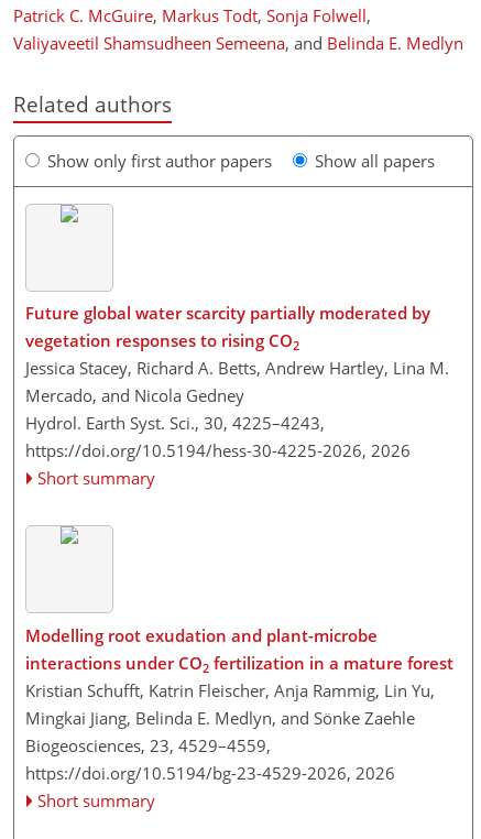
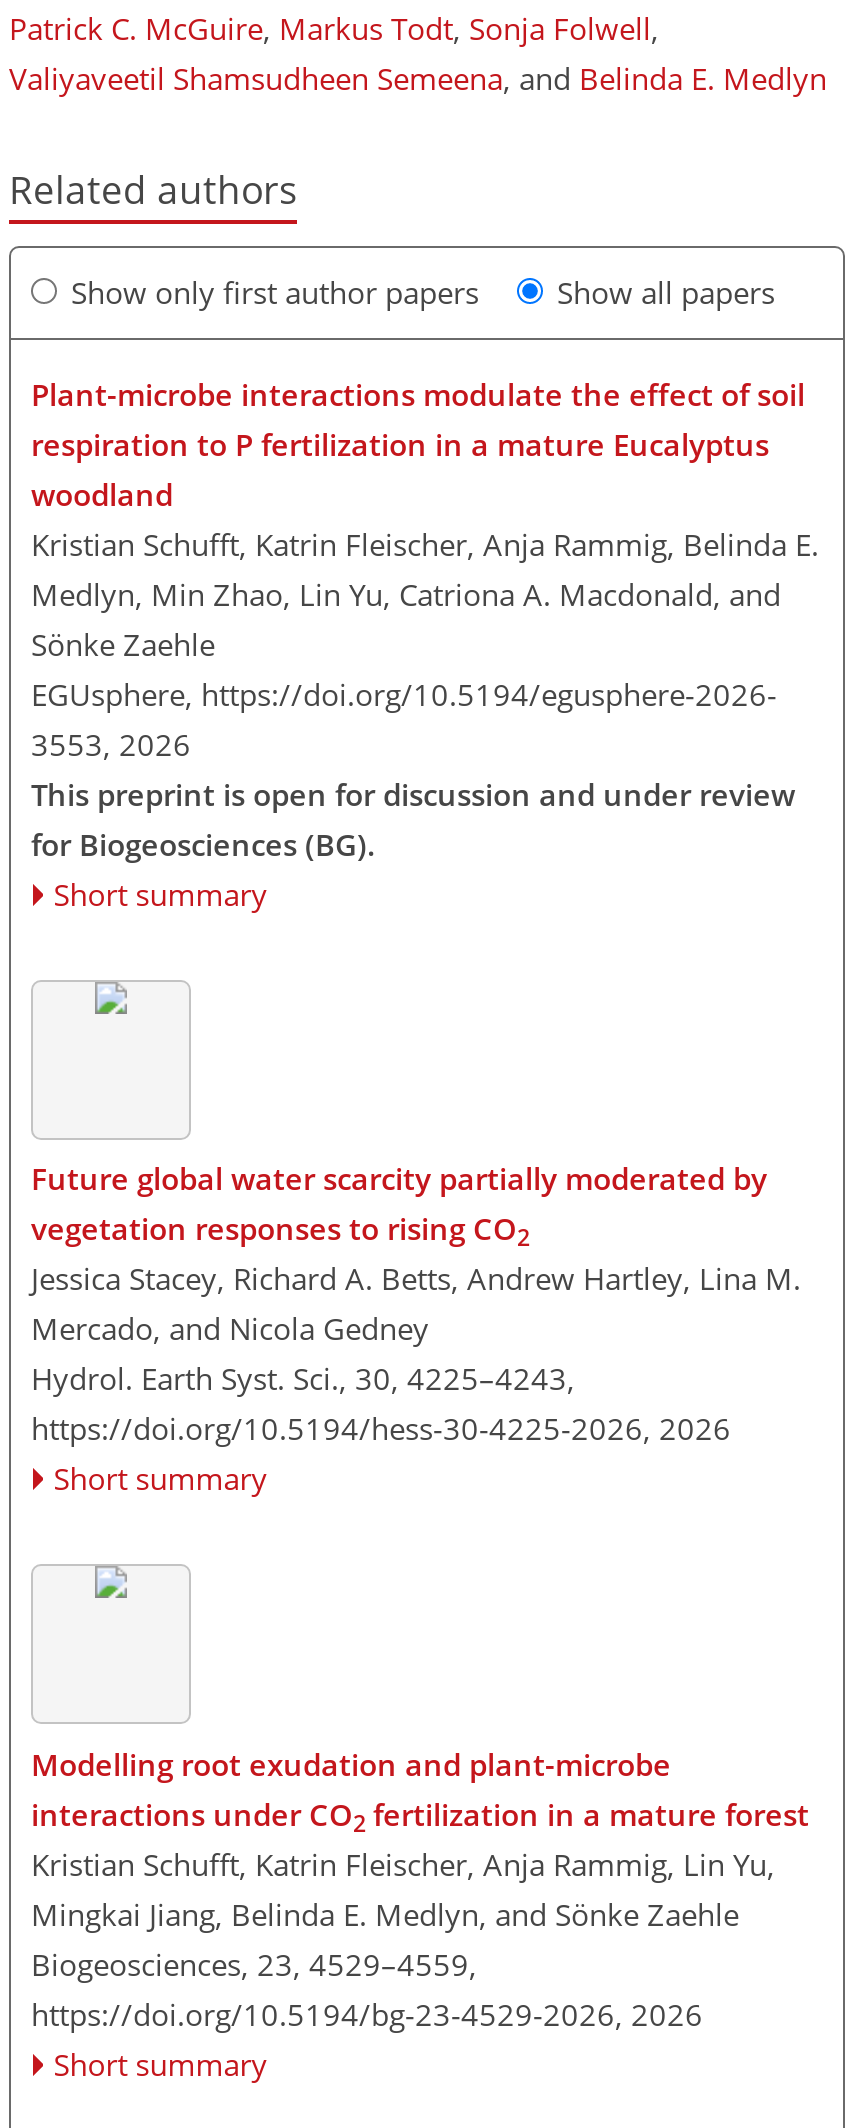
+ Plant-microbe interactions modulate the effect of soil
+ respiration to P fertilization in a mature Eucalyptus
+ woodland
+ Kristian Schufft, Katrin Fleischer, Anja Rammig, Belinda E.
+ Medlyn, Min Zhao, Lin Yu, Catriona A. Macdonald, and
+ Sönke Zaehle
+ EGUsphere, https://doi.org/10.5194/egusphere-2026-
+ 3553, 2026
+ This preprint is open for discussion and under review
+ for Biogeosciences (BG).
+ Short summary
